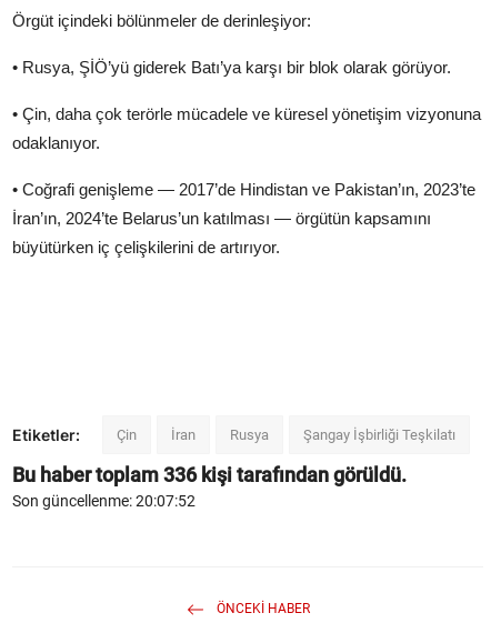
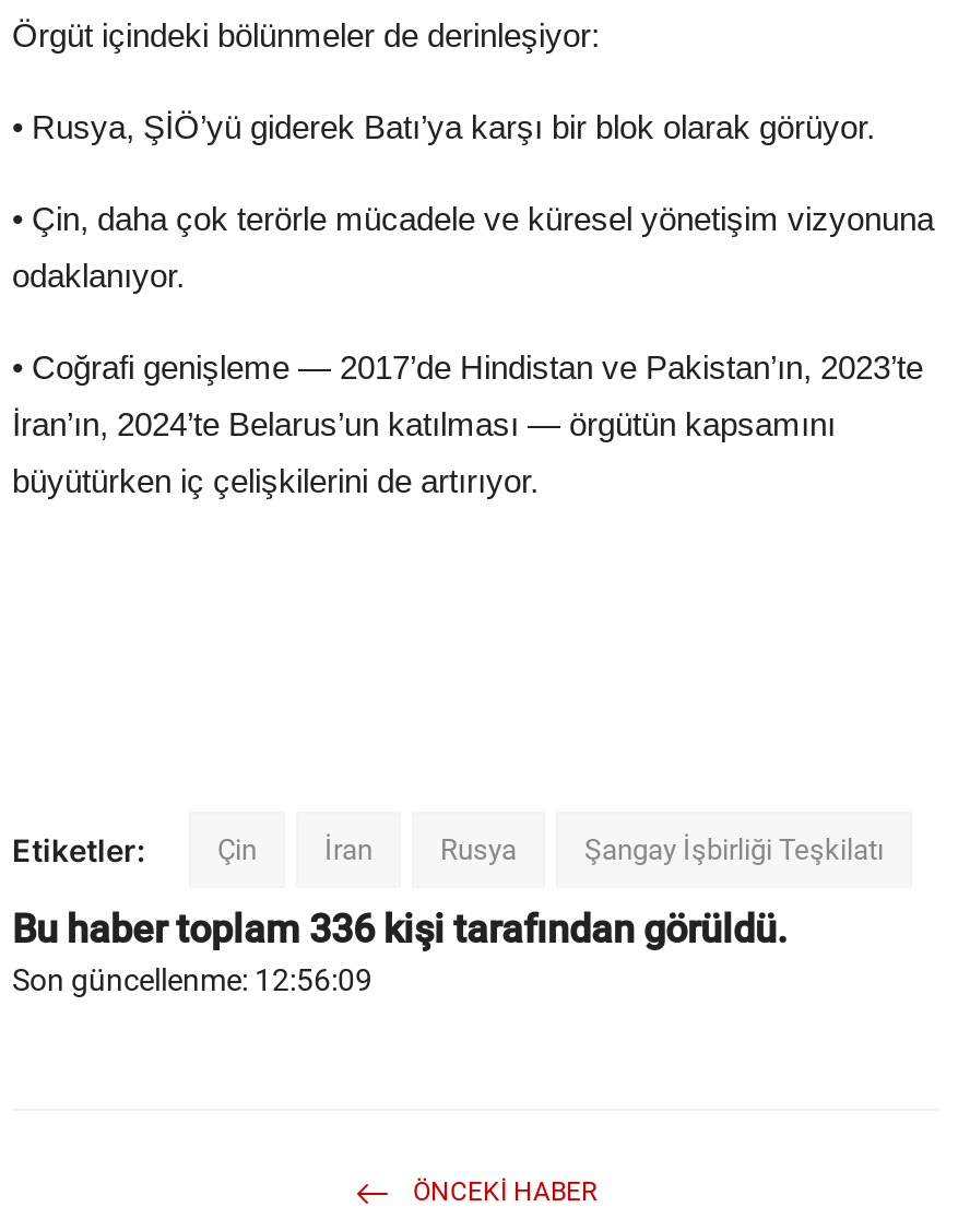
- Son güncellenme: 20:07:52
+ Son güncellenme: 12:56:09
